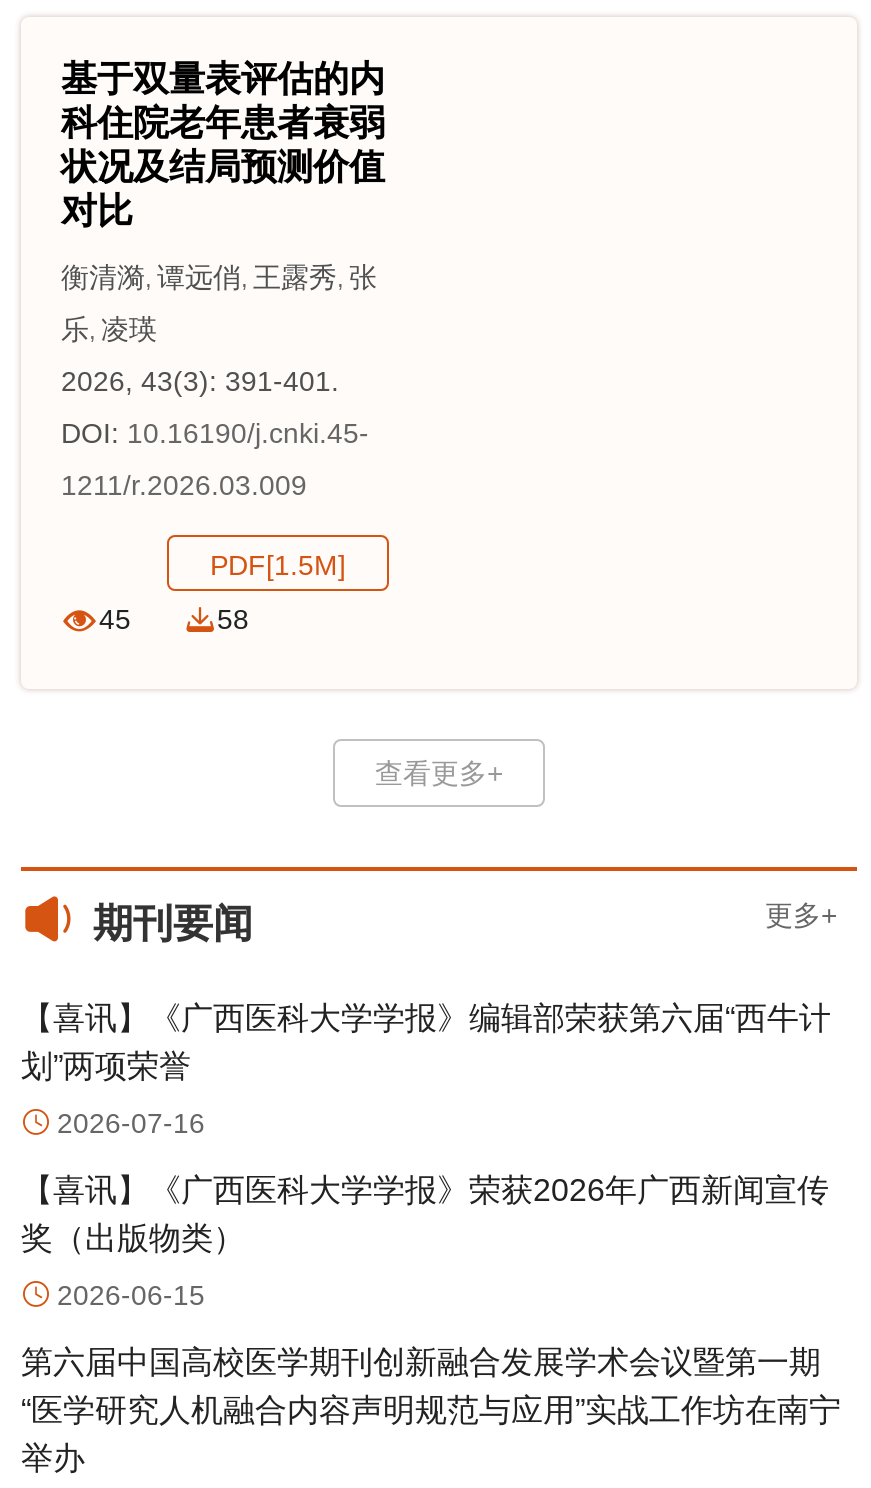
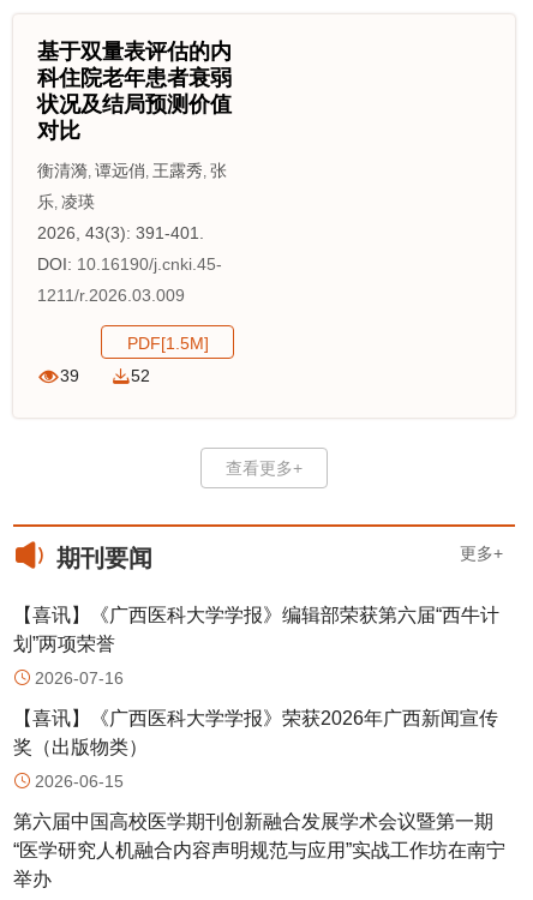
- 45
+ 39

- 58
+ 52
